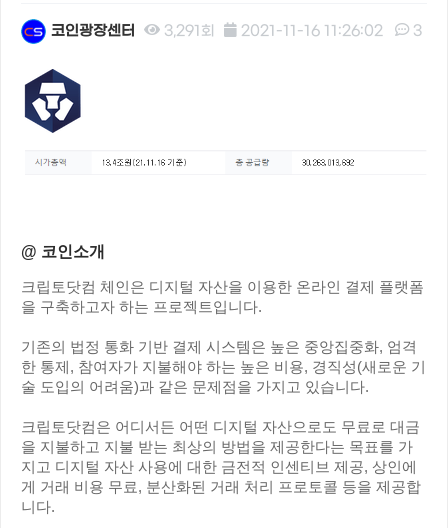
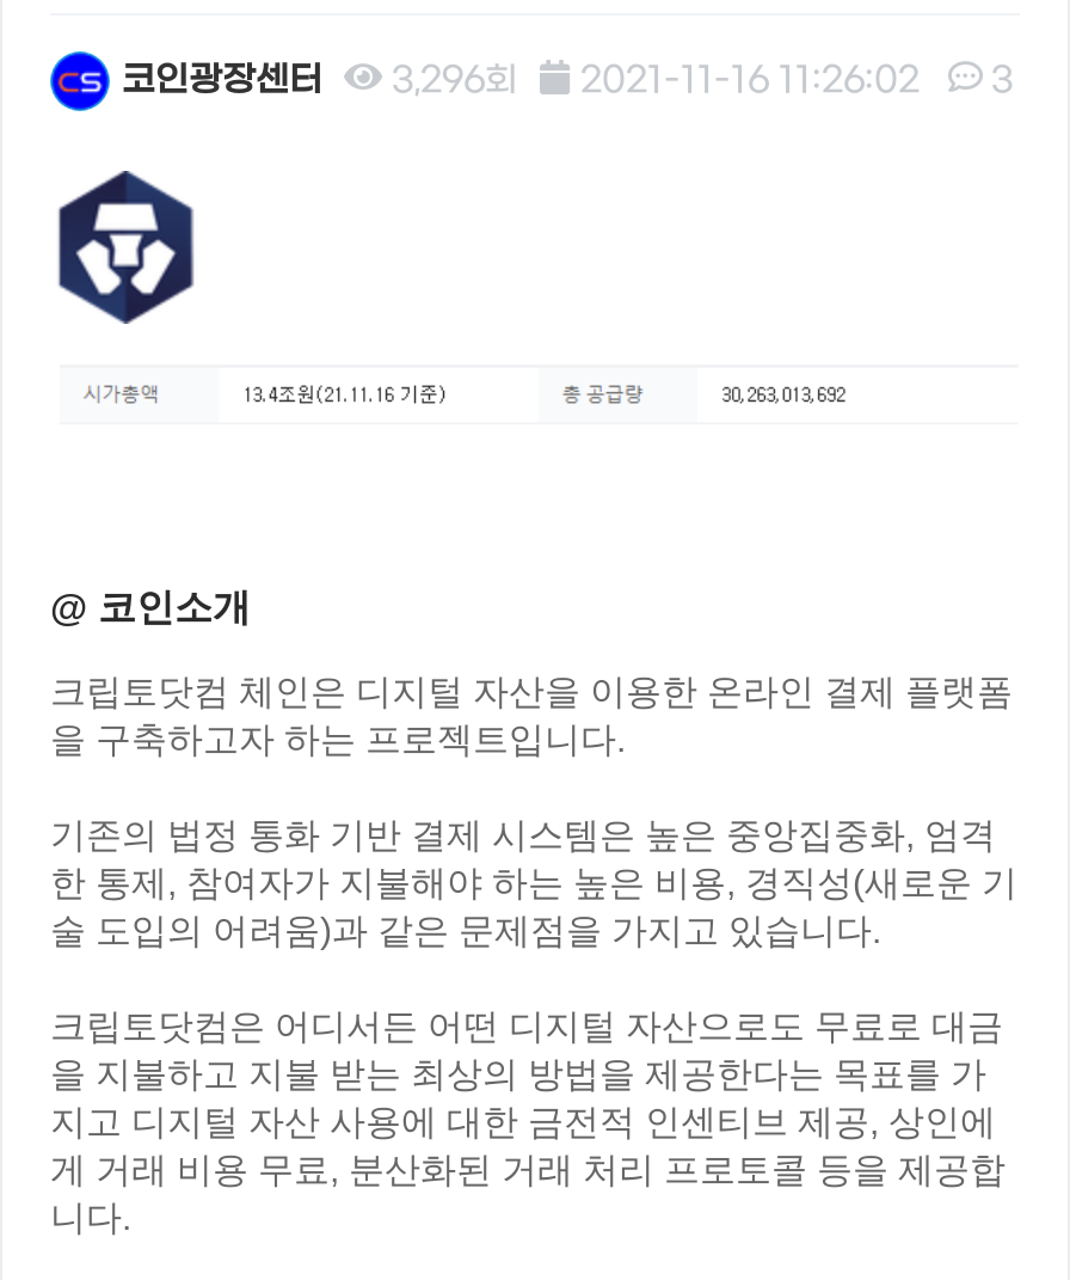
- 코인광장센터 3,291회 2021-11-16 11:26:02 3
+ 코인광장센터 3,296회 2021-11-16 11:26:02 3
